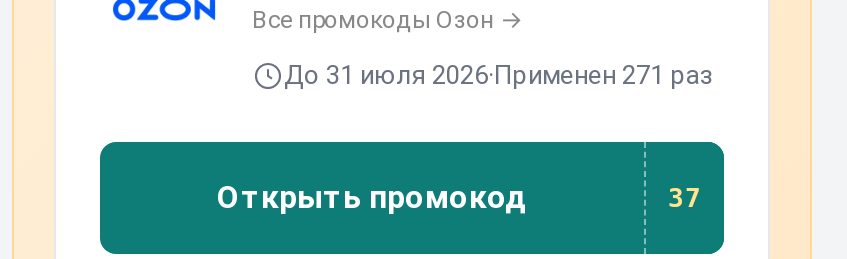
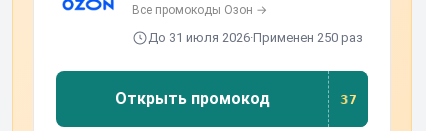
- До 31 июля 2026·Применен 271 раз
+ До 31 июля 2026·Применен 250 раз
